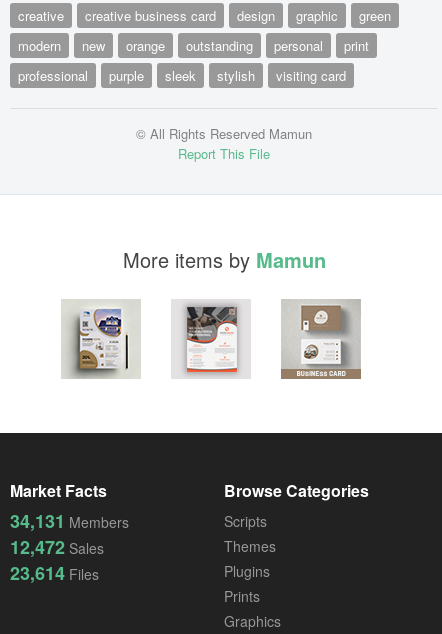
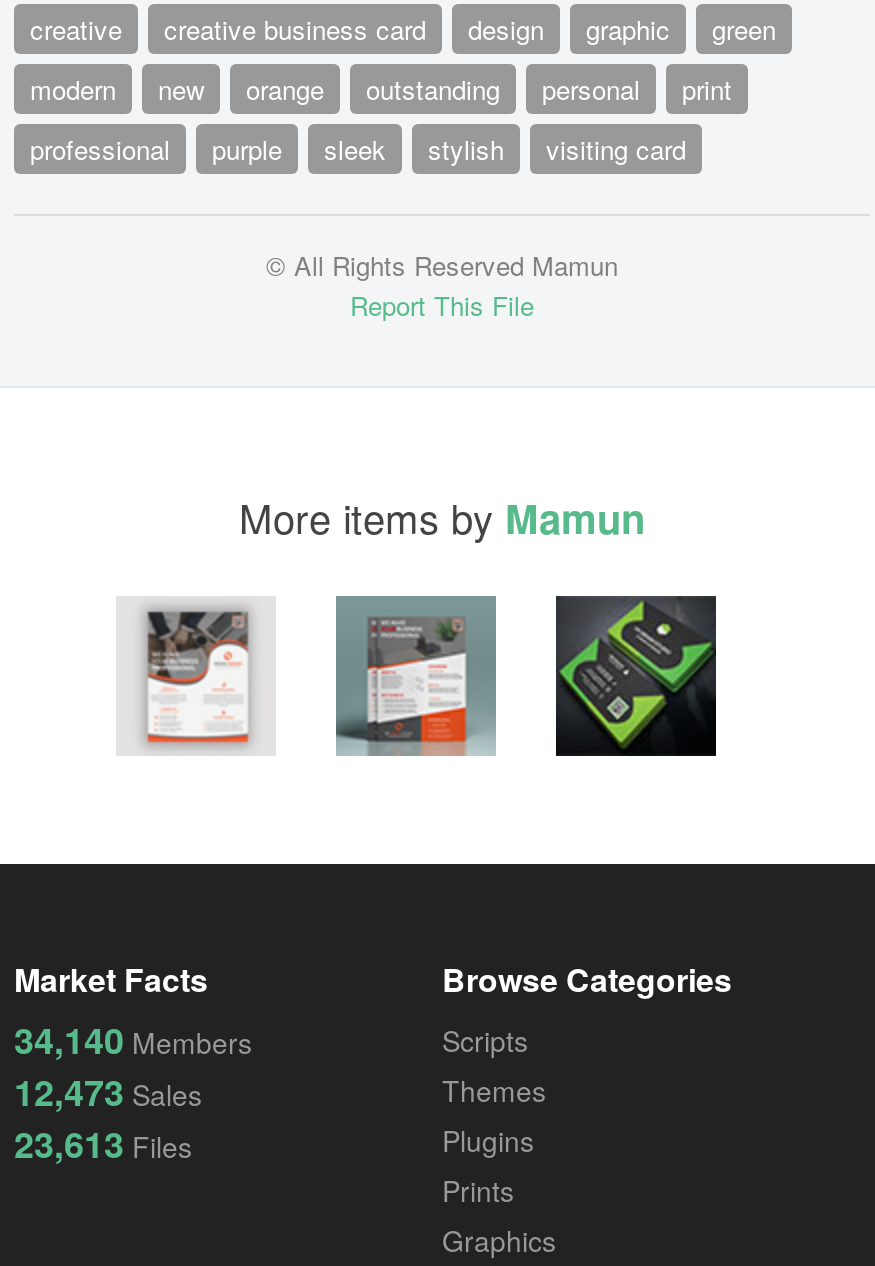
- [image]
+ [image]

- [image]
+ [image]

- [image]
+ [image]

- 34,131 Members
+ 34,140 Members

- 12,472 Sales
+ 12,473 Sales

- 23,614 Files
+ 23,613 Files
